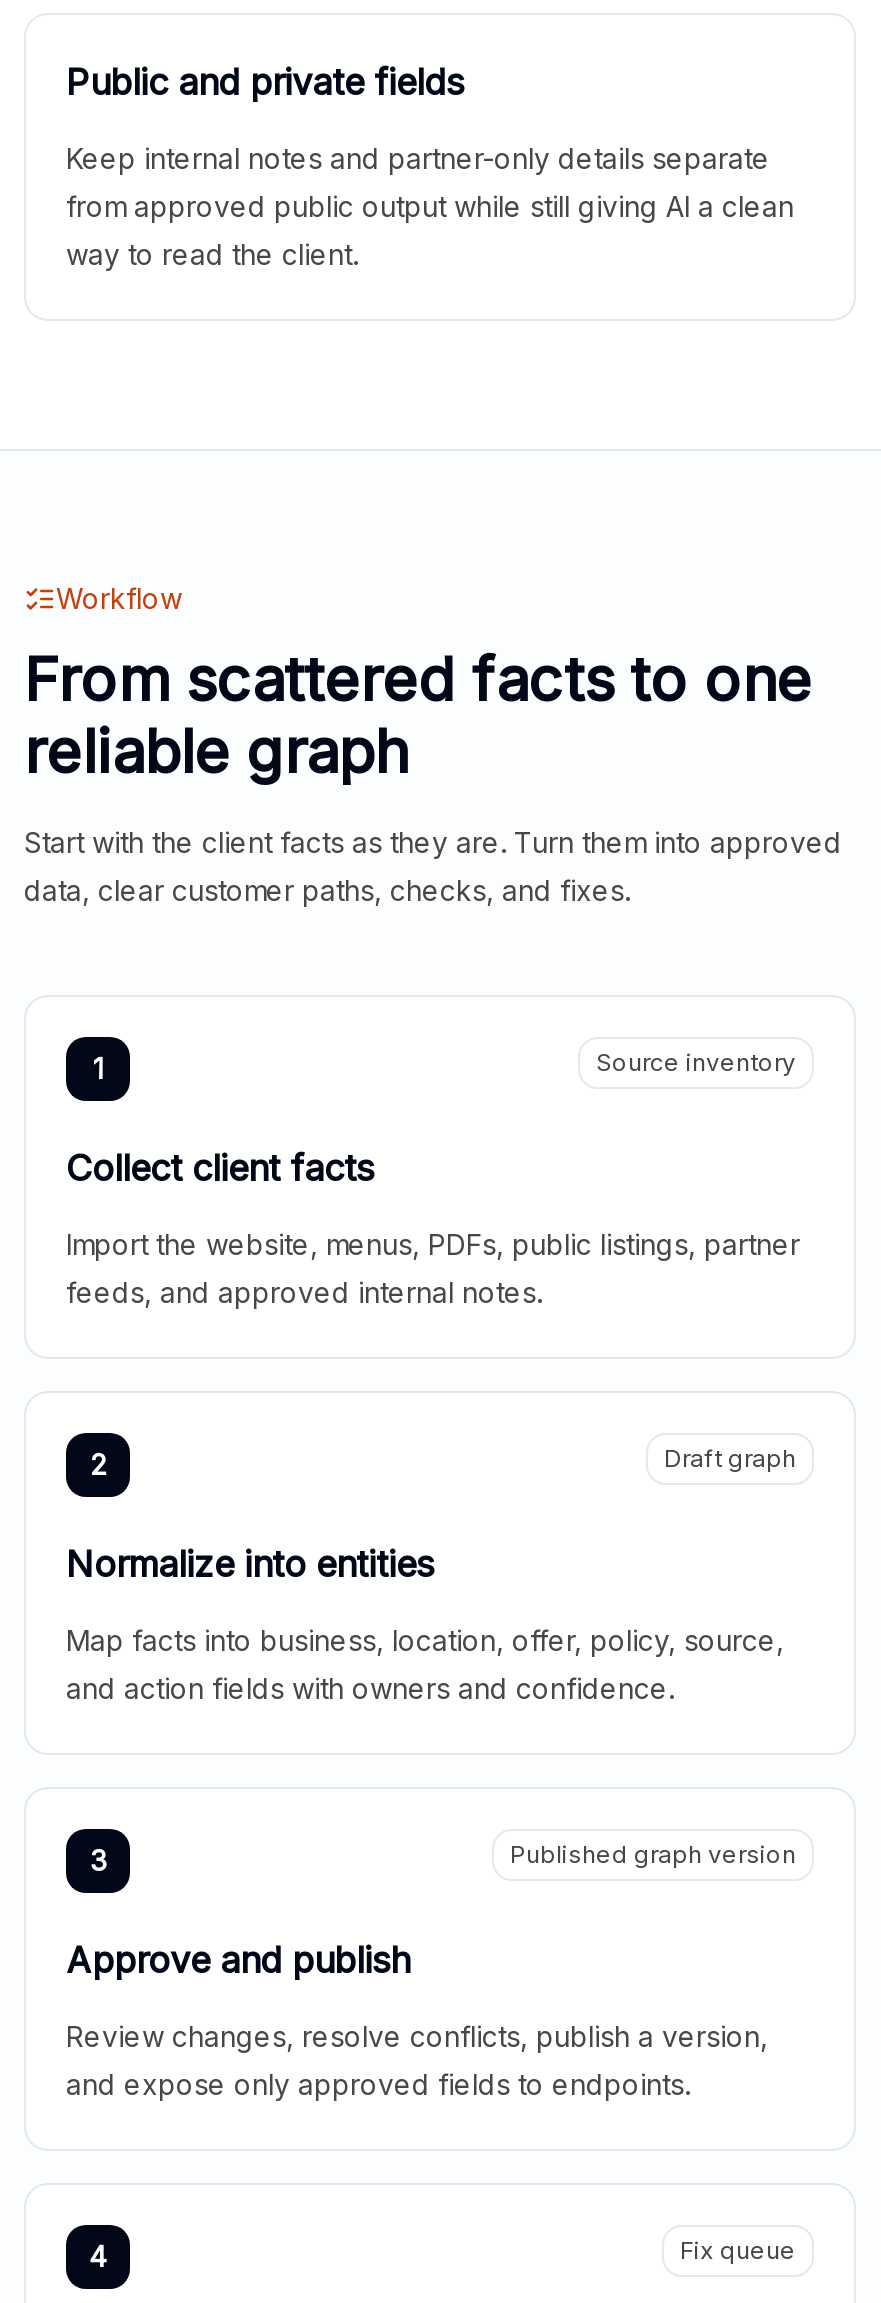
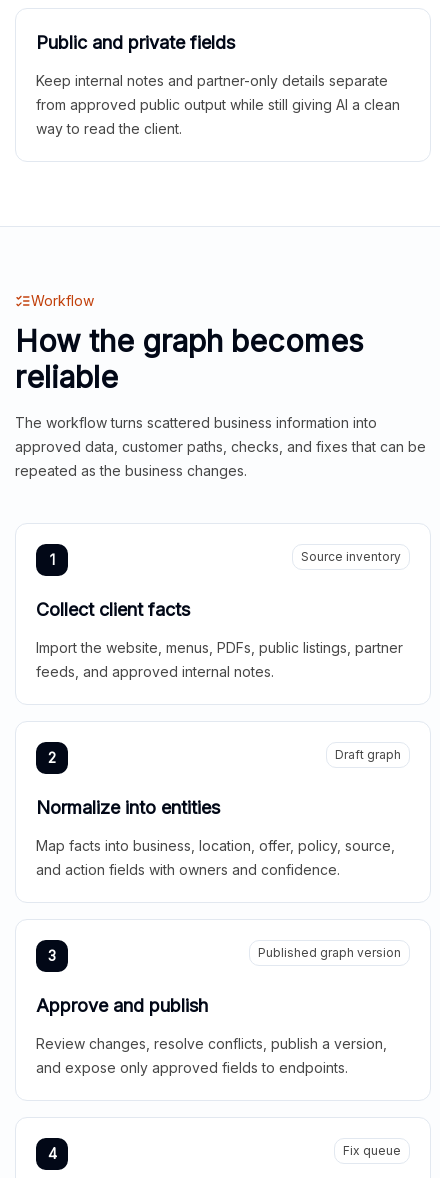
- From scattered facts to one
- reliable graph
+ How the graph becomes
+ reliable

- Start with the client facts as they are. Turn them into approved
- data, clear customer paths, checks, and fixes.
+ The workflow turns scattered business information into
+ approved data, customer paths, checks, and fixes that can be
+ repeated as the business changes.
